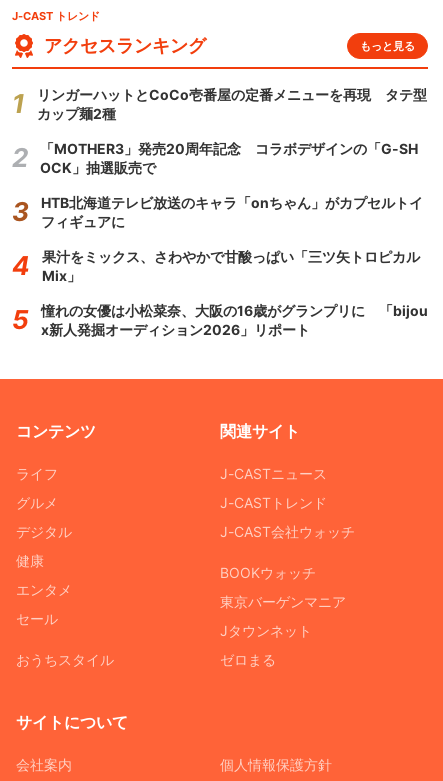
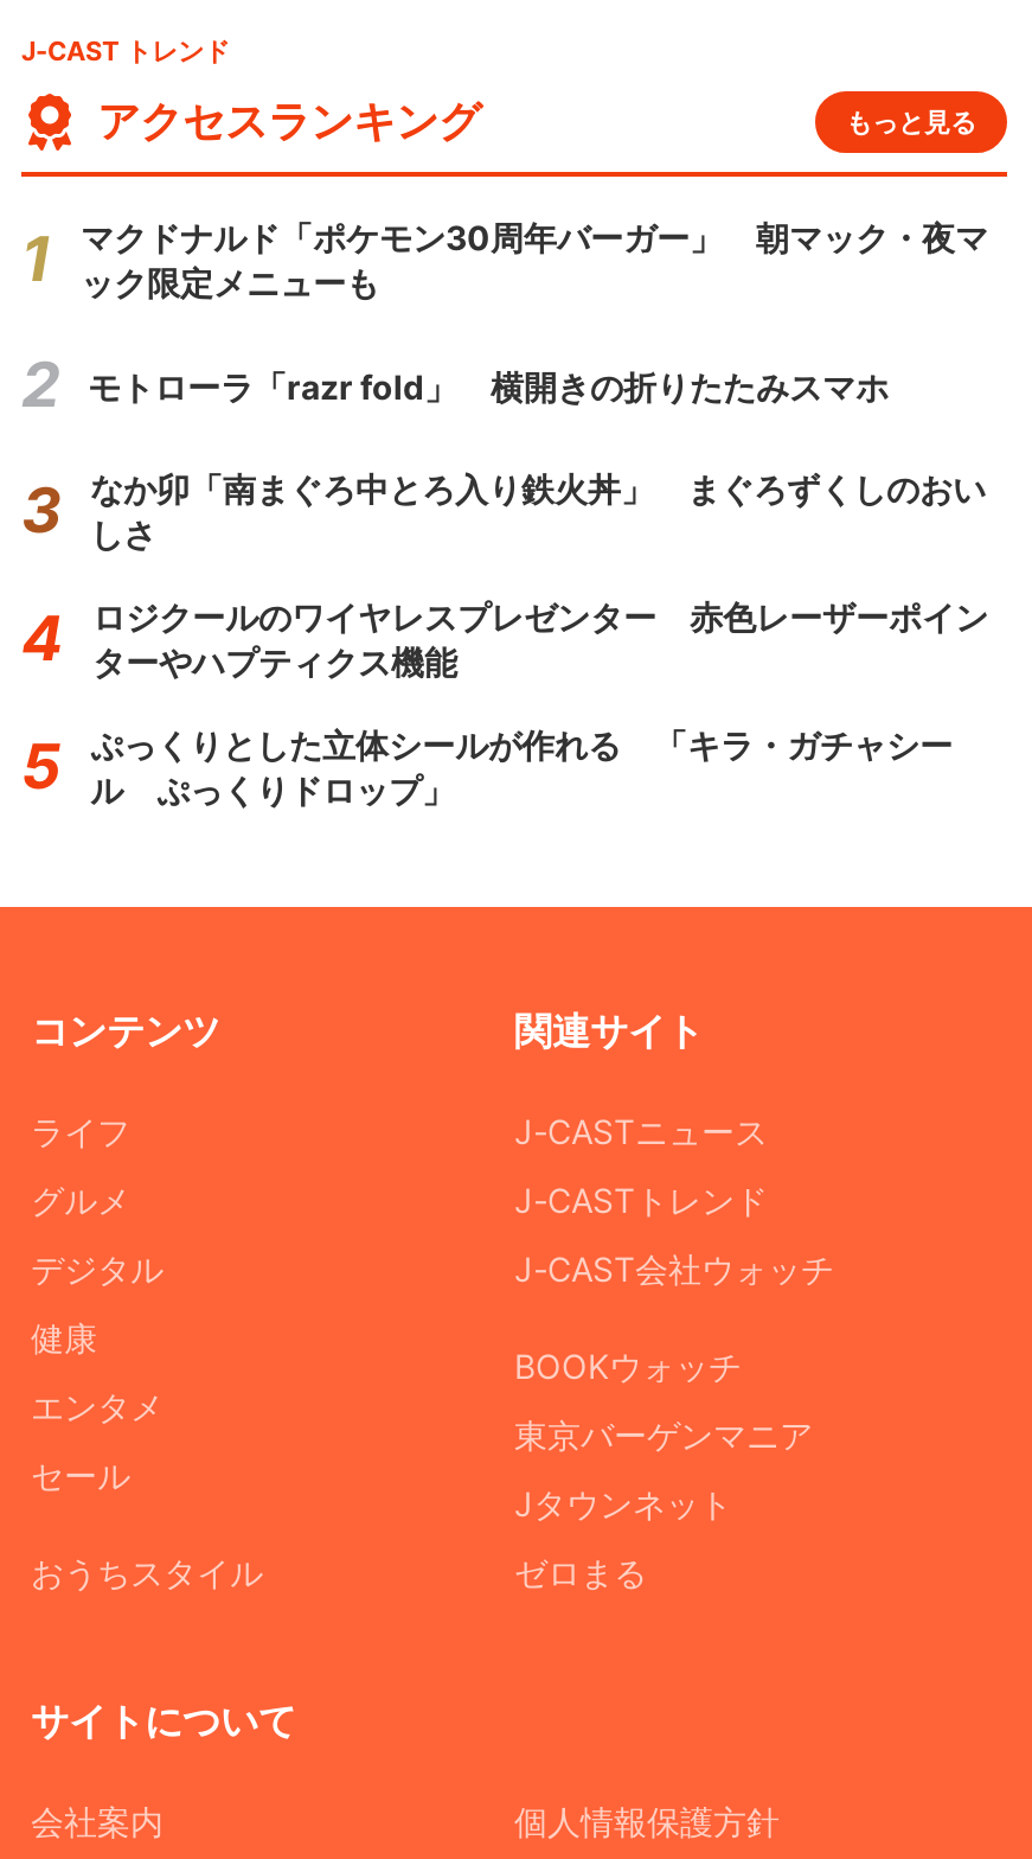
- リンガーハットとCoCo壱番屋の定番メニューを再現 タテ型
- カップ麺2種
+ マクドナルド「ポケモン30周年バーガー」 朝マック・夜マ
+ ック限定メニューも

- 「MOTHER3」発売20周年記念 コラボデザインの「G-SH
- OCK」抽選販売で
+ モトローラ「razr fold」 横開きの折りたたみスマホ

- HTB北海道テレビ放送のキャラ「onちゃん」がカプセルトイ
- フィギュアに
+ なか卯「南まぐろ中とろ入り鉄火丼」 まぐろずくしのおい
+ しさ

- 果汁をミックス、さわやかで甘酸っぱい「三ツ矢トロピカル
- Mix」
+ ロジクールのワイヤレスプレゼンター 赤色レーザーポイン
+ ターやハプティクス機能

- 憧れの女優は小松菜奈、大阪の16歳がグランプリに 「bijou
- x新人発掘オーディション2026」リポート
+ ぷっくりとした立体シールが作れる 「キラ・ガチャシー
+ ル ぷっくりドロップ」
